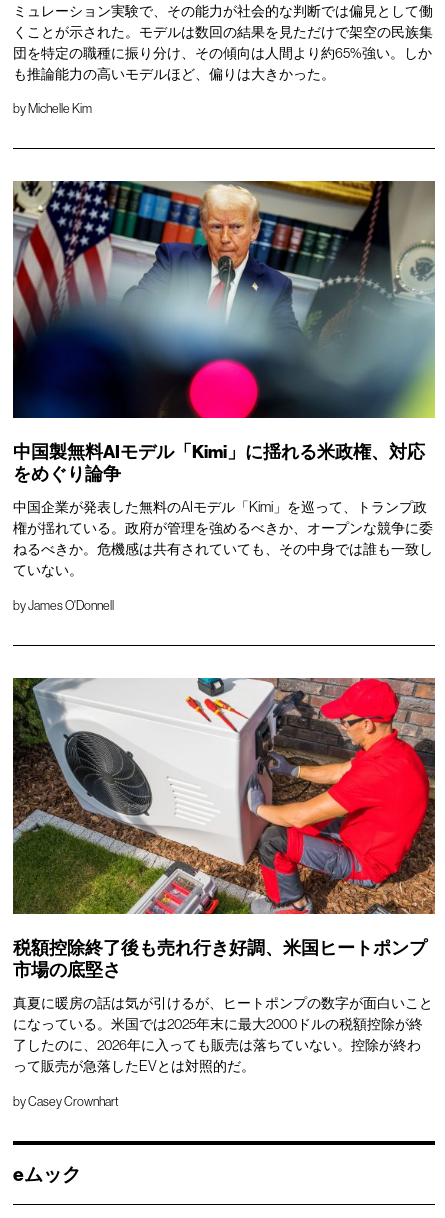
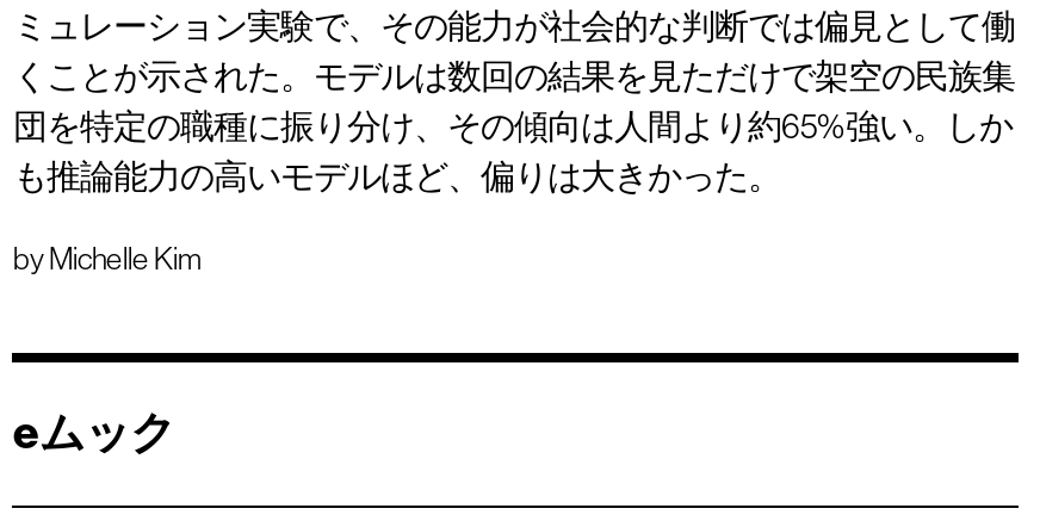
- [image]
- 中国製無料AIモデル「Kimi」に揺れる米政権、対応
- をめぐり論争
- 中国企業が発表した無料のAIモデル「Kimi」を巡って、トランプ政
- 権が揺れている。政府が管理を強めるべきか、オープンな競争に委
- ねるべきか。危機感は共有されていても、その中身では誰も一致し
- ていない。
- byJames O'Donnell

- [image]
- 税額控除終了後も売れ行き好調、米国ヒートポンプ
- 市場の底堅さ
- 真夏に暖房の話は気が引けるが、ヒートポンプの数字が面白いこと
- になっている。米国では2025年末に最大2000ドルの税額控除が終
- 了したのに、2026年に入っても販売は落ちていない。控除が終わ
- って販売が急落したEVとは対照的だ。
- byCasey Crownhart
